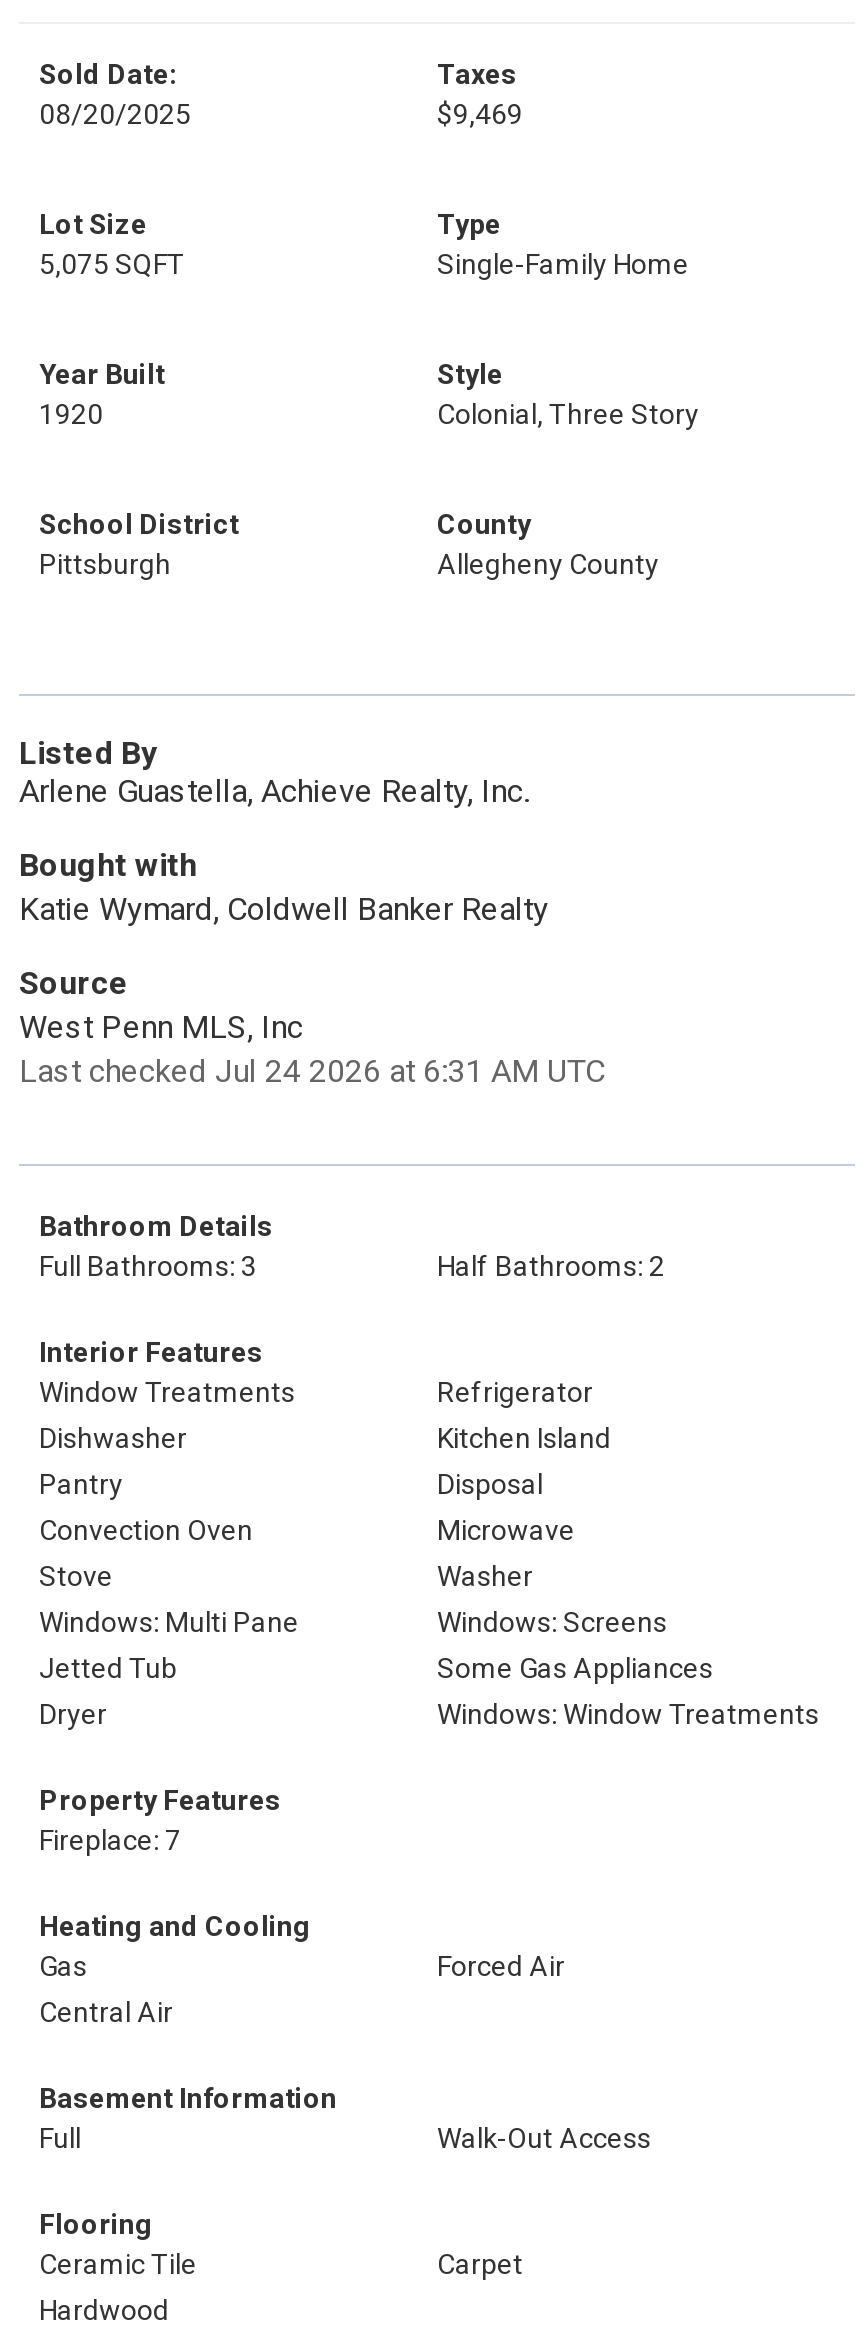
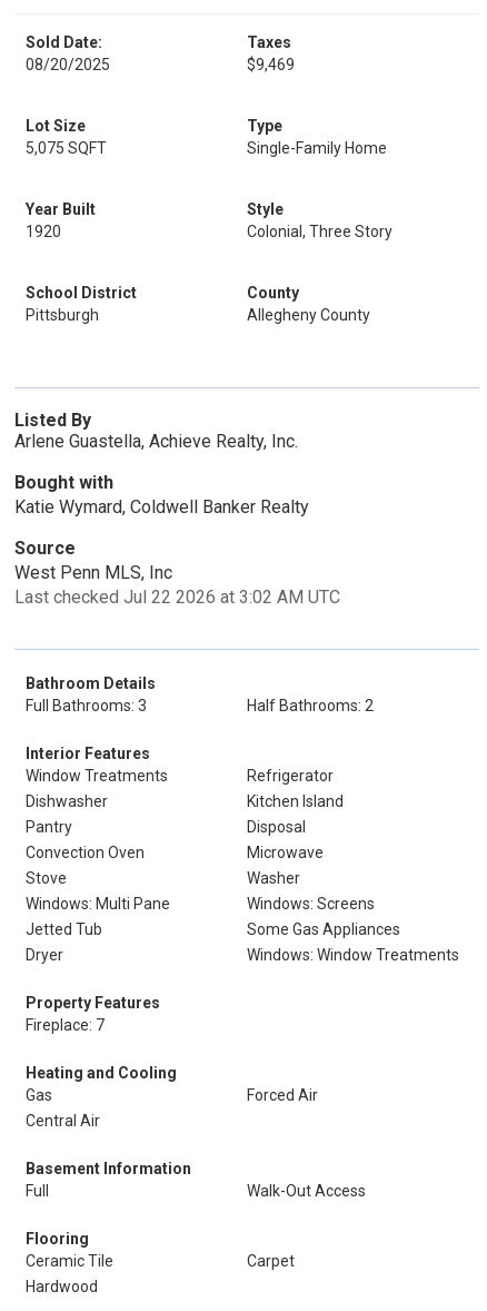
- Last checked Jul 24 2026 at 6:31 AM UTC
+ Last checked Jul 22 2026 at 3:02 AM UTC
